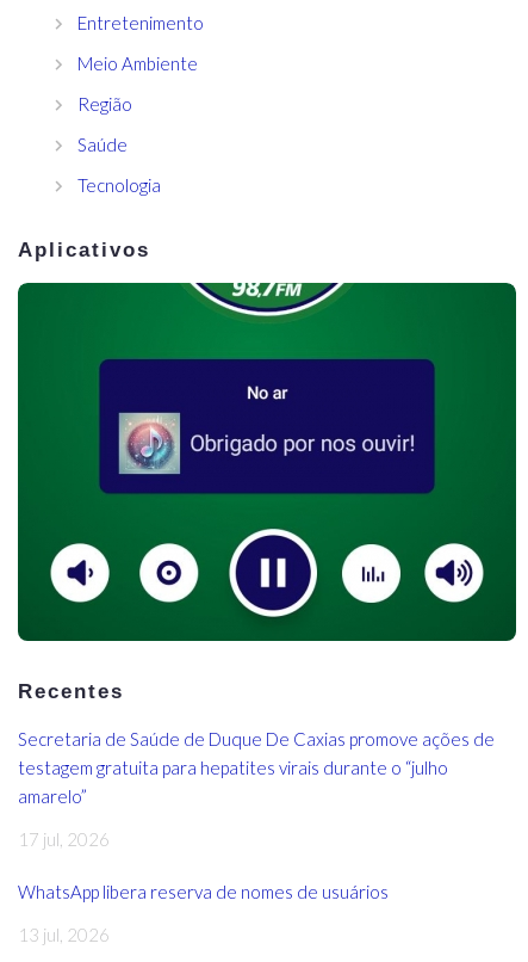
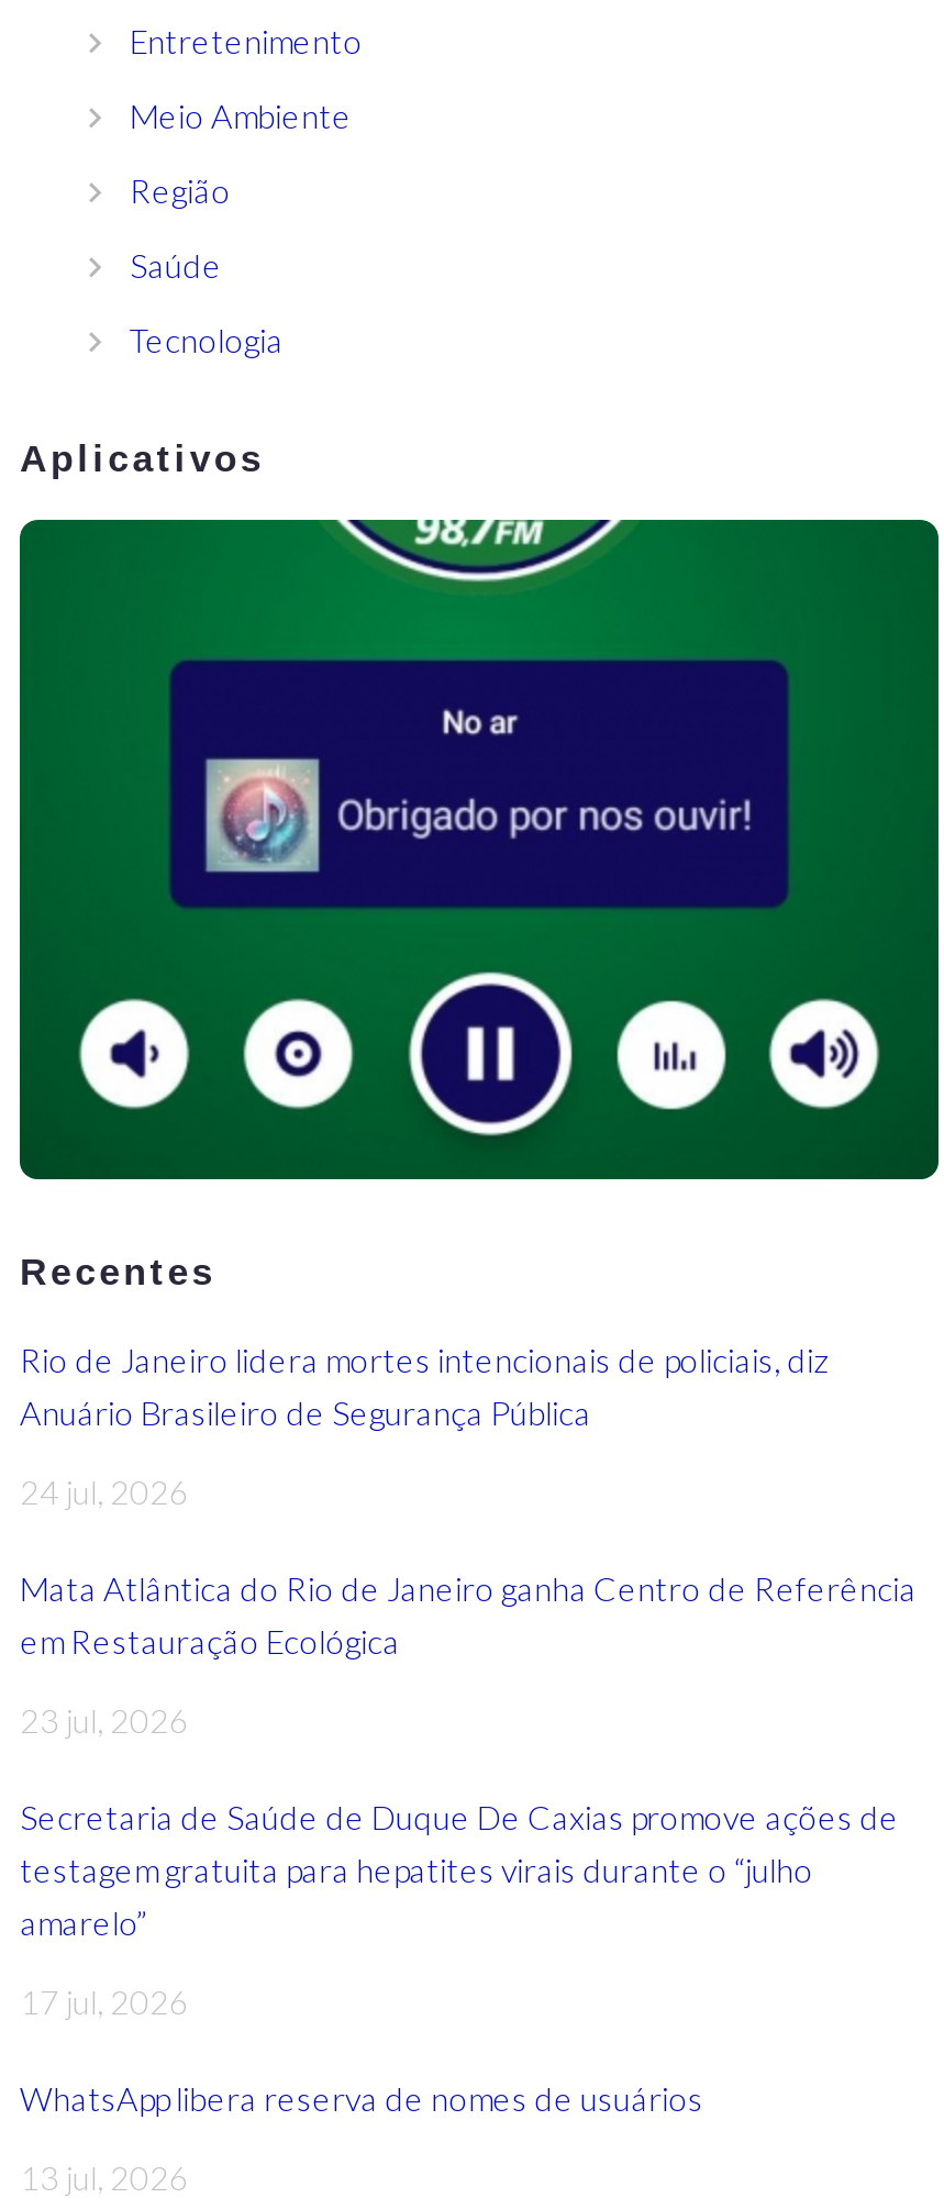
+ Rio de Janeiro lidera mortes intencionais de policiais, diz
+ Anuário Brasileiro de Segurança Pública
+ 24 jul, 2026
+ Mata Atlântica do Rio de Janeiro ganha Centro de Referência
+ em Restauração Ecológica
+ 23 jul, 2026
